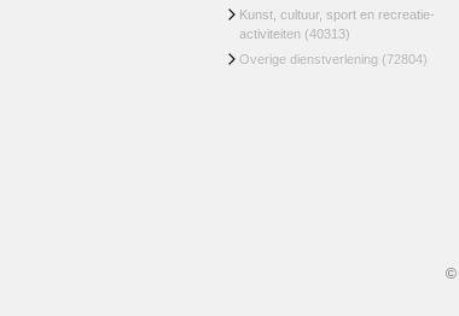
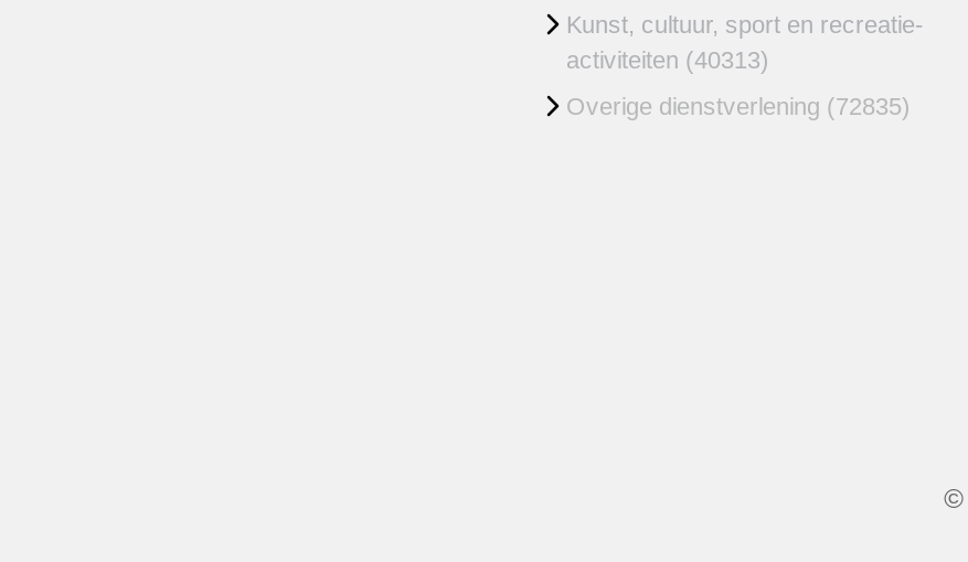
- Overige dienstverlening (72804)
+ Overige dienstverlening (72835)
